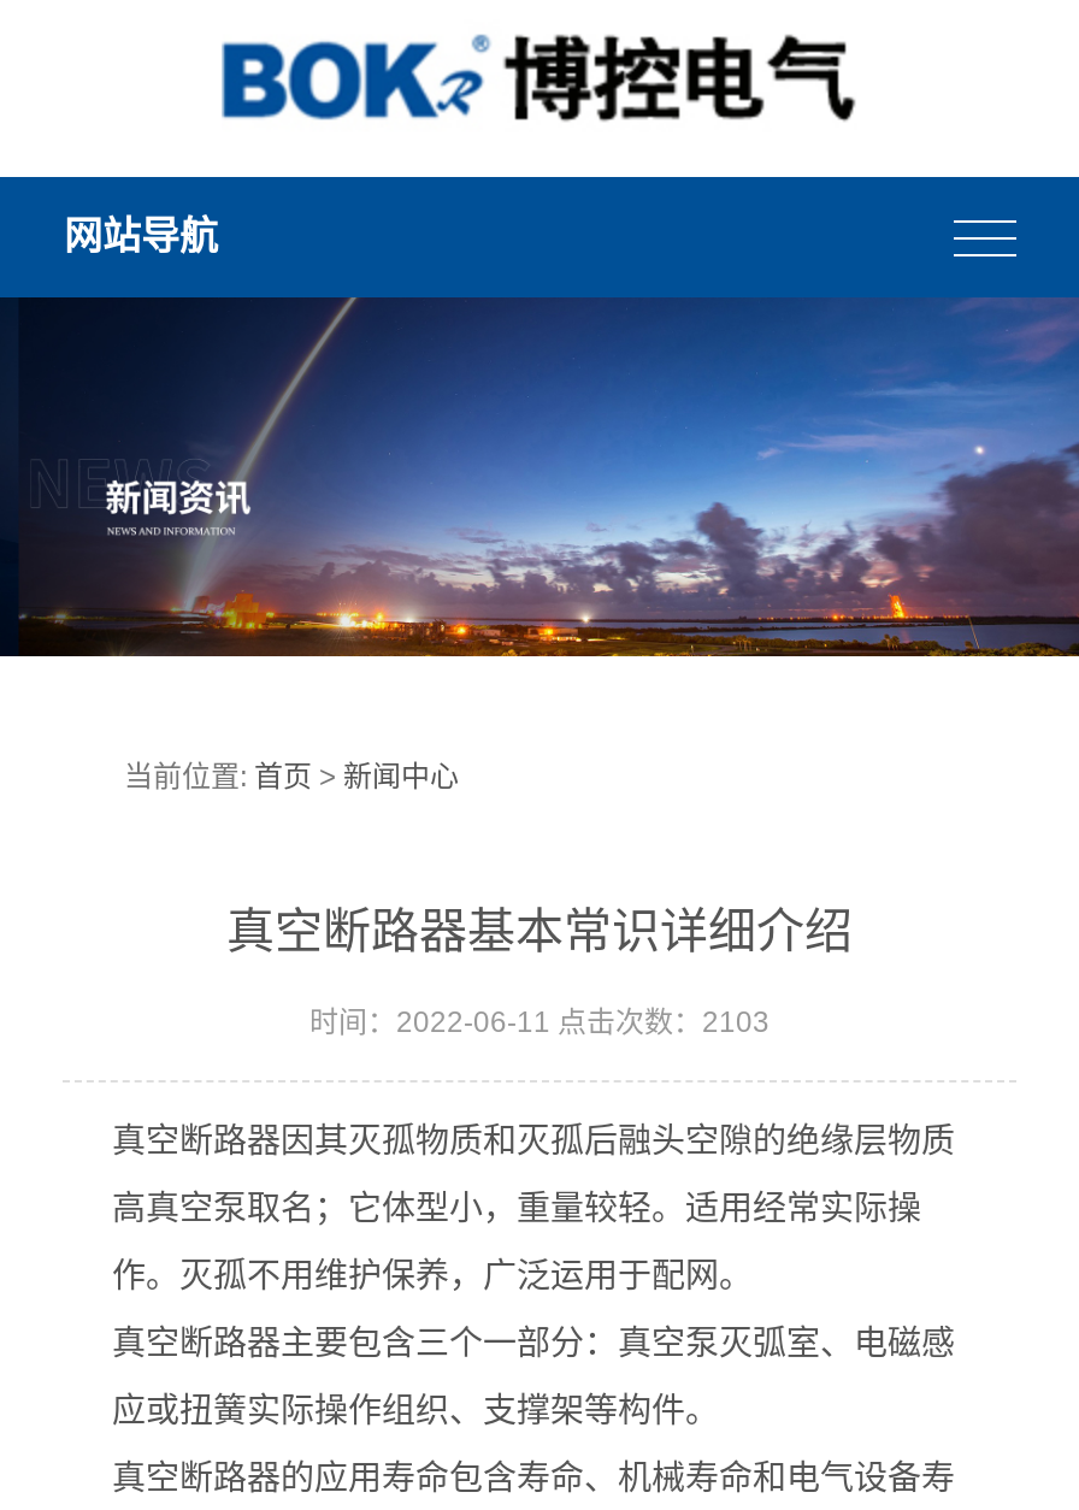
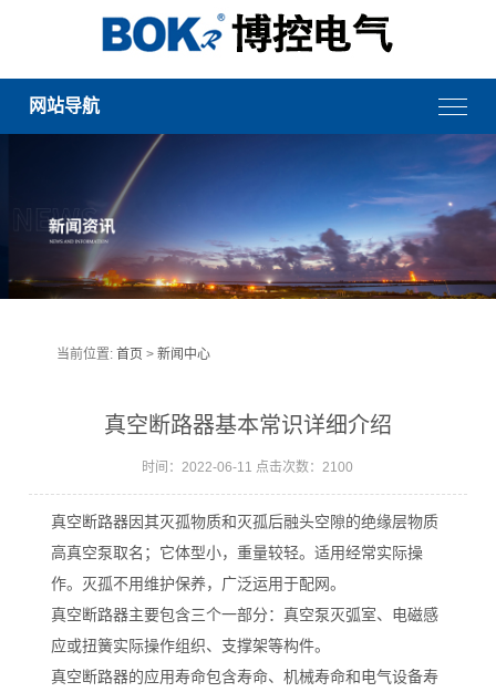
- 时间：2022-06-11 点击次数：2103
+ 时间：2022-06-11 点击次数：2100
